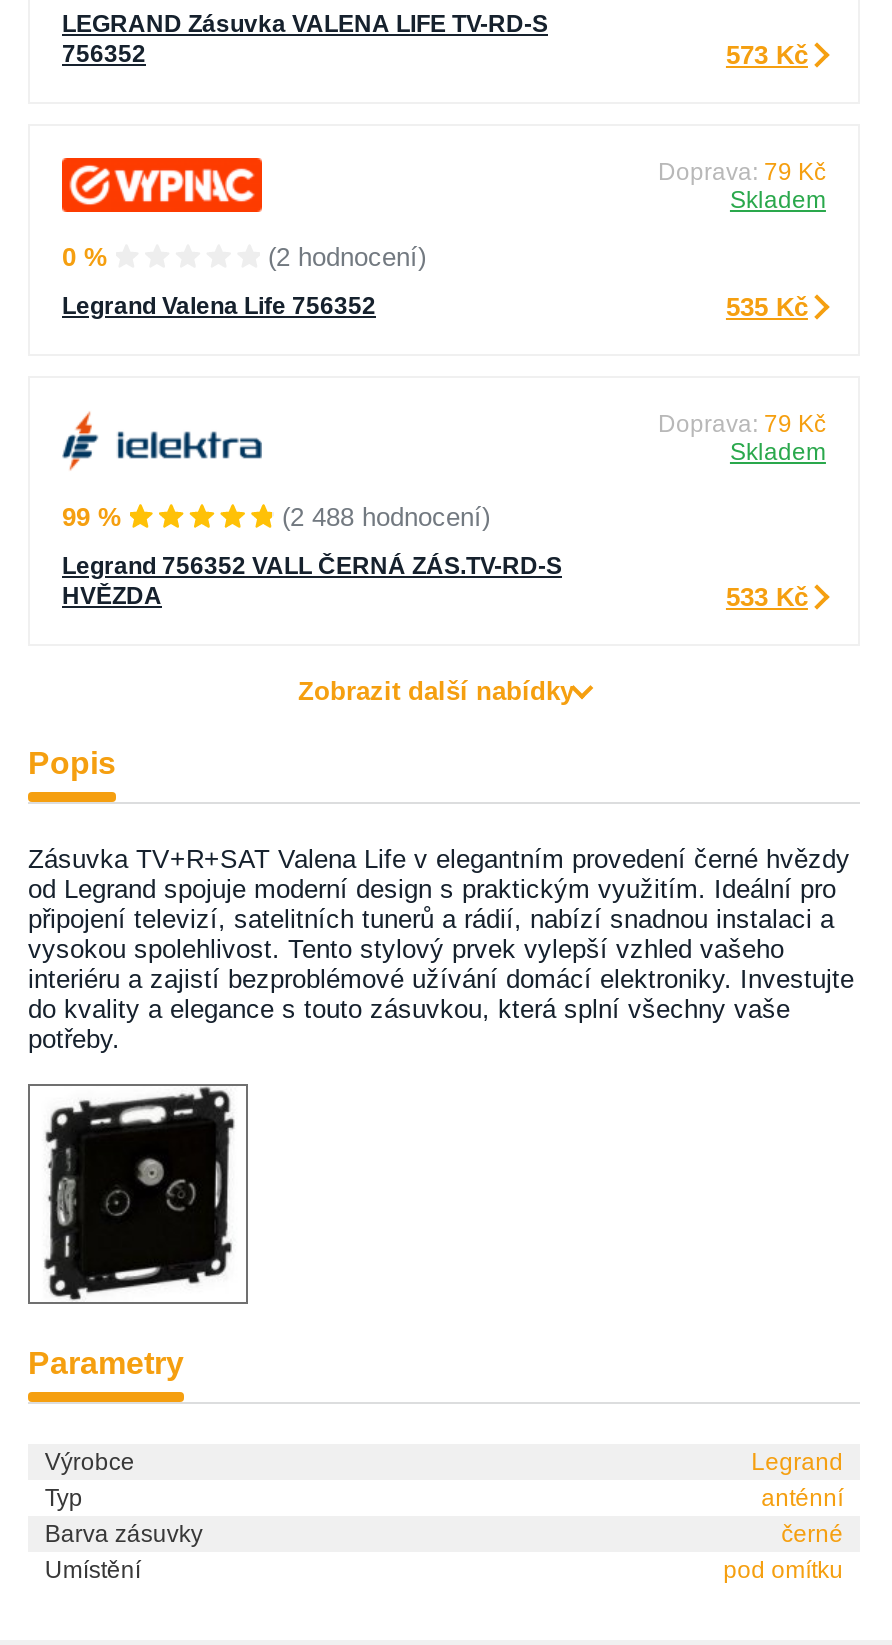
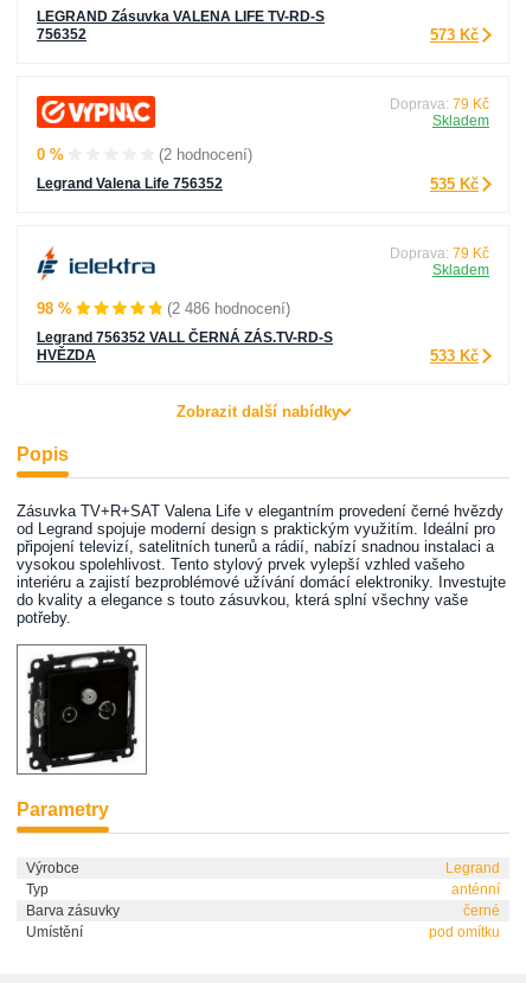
- 99 %
+ 98 %

- (2 488 hodnocení)
+ (2 486 hodnocení)
